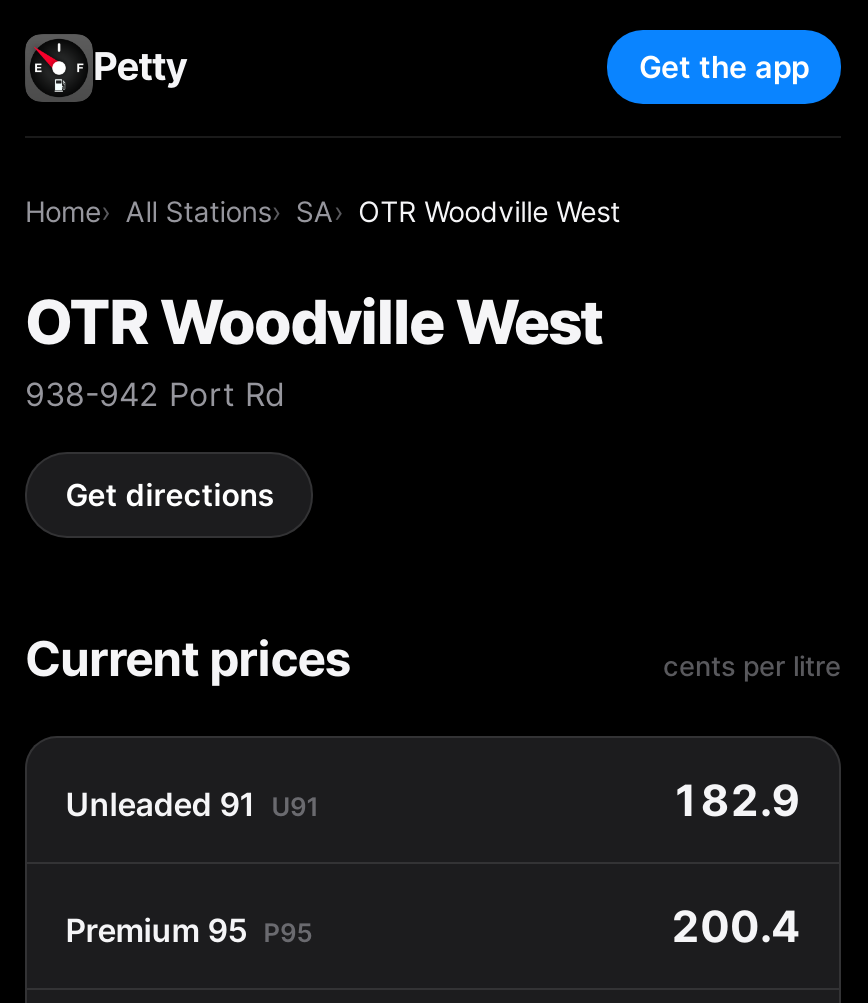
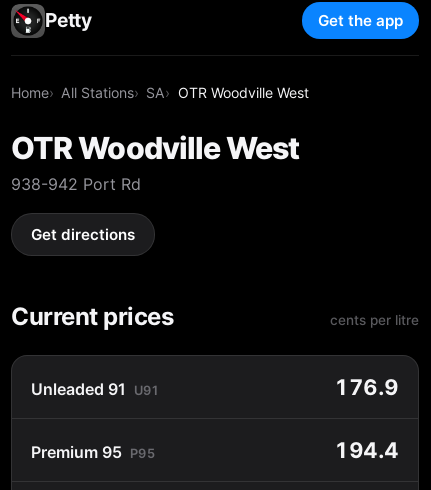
- 182.9
+ 176.9

- 200.4
+ 194.4
